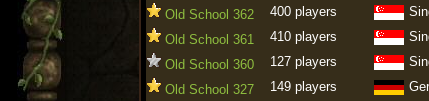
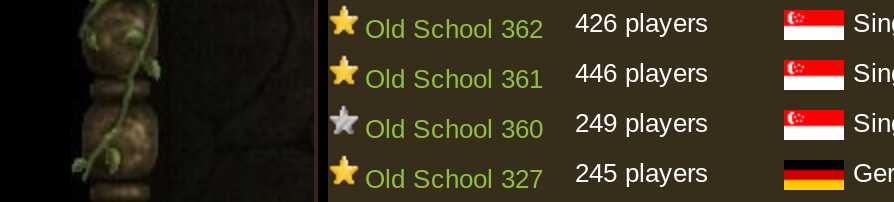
- Old School 362 400 players
+ Old School 362 426 players

- Old School 361 410 players
+ Old School 361 446 players

- Old School 360 127 players
+ Old School 360 249 players

- Old School 327 149 players
+ Old School 327 245 players
